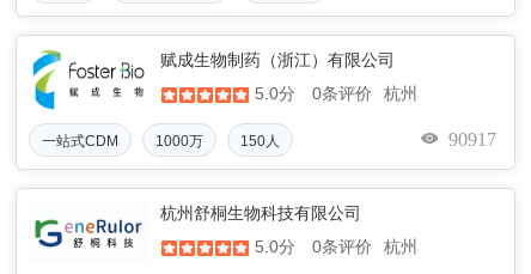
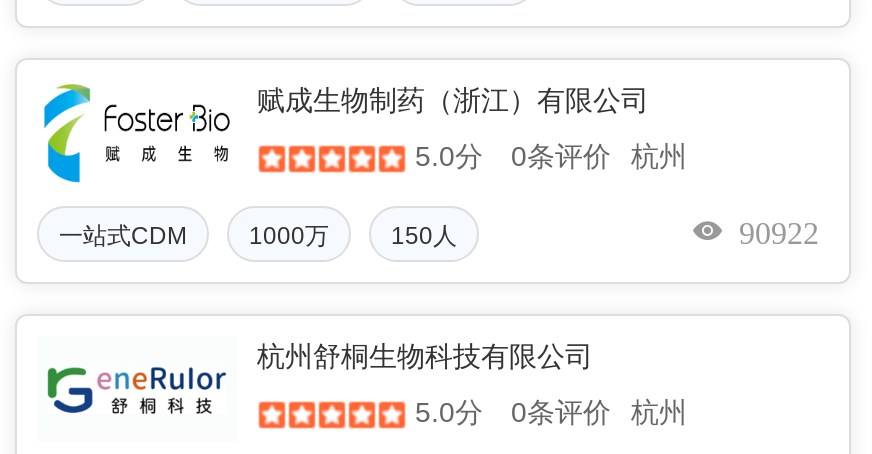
- 90917
+ 90922
